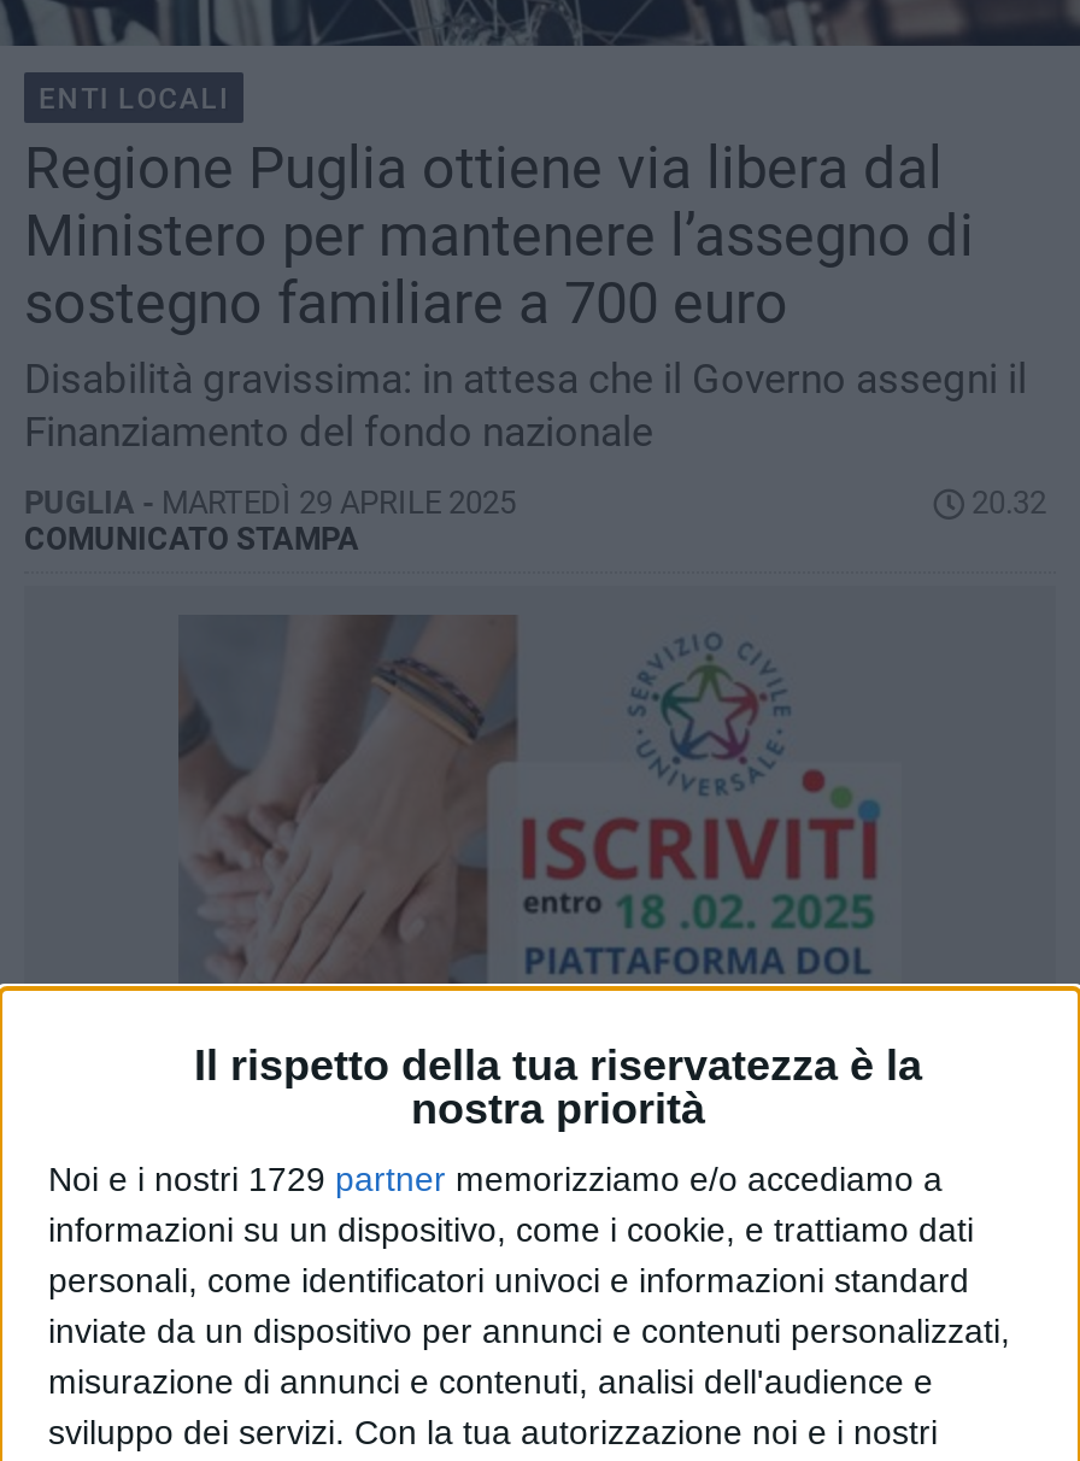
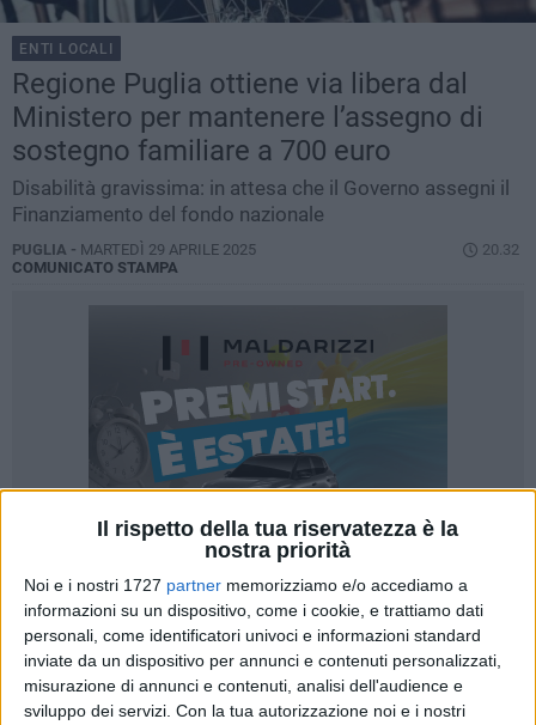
- [image]
+ [image]

- Noi e i nostri 1729 partner memorizziamo e/o accediamo a
+ Noi e i nostri 1727 partner memorizziamo e/o accediamo a
